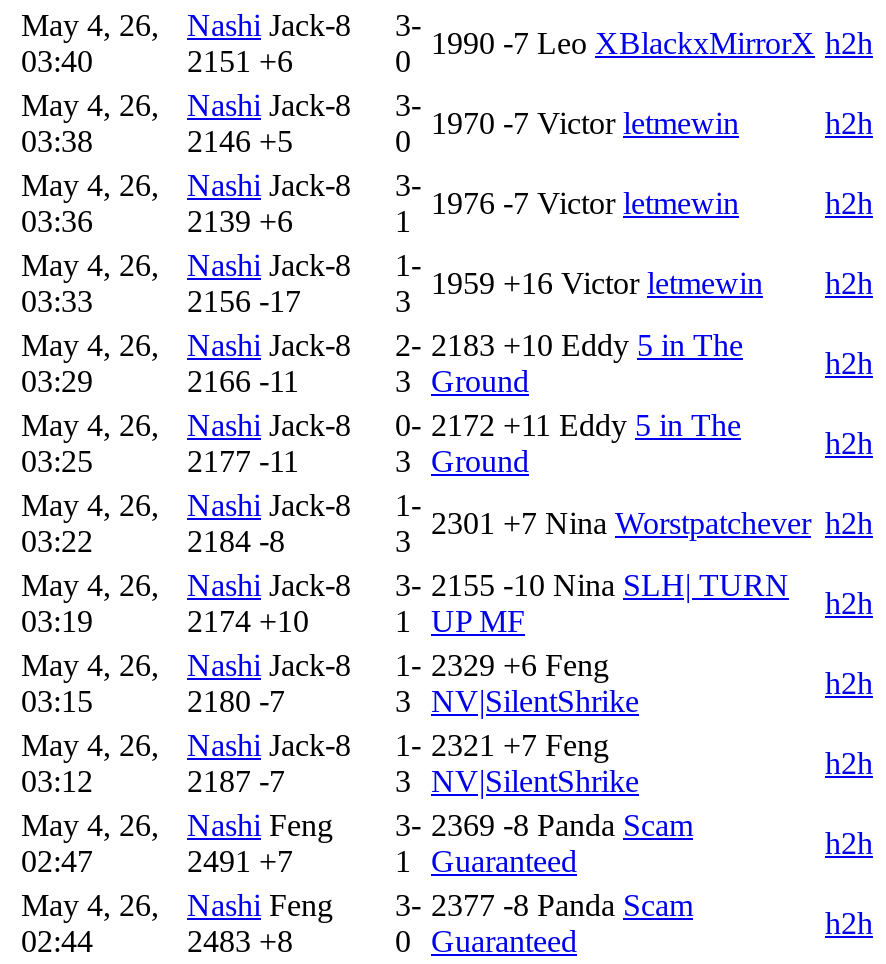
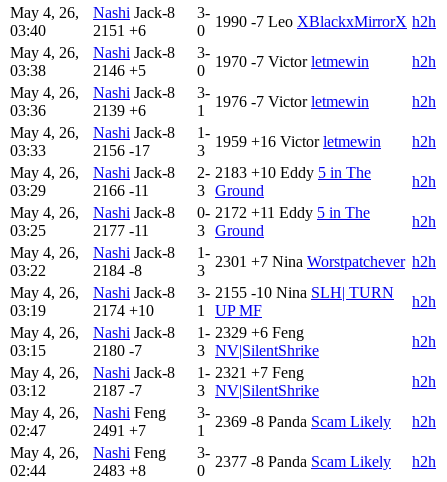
- 2369 -8 Panda Scam
- Guaranteed
+ 2369 -8 Panda Scam Likely

- 2377 -8 Panda Scam
- Guaranteed
+ 2377 -8 Panda Scam Likely
